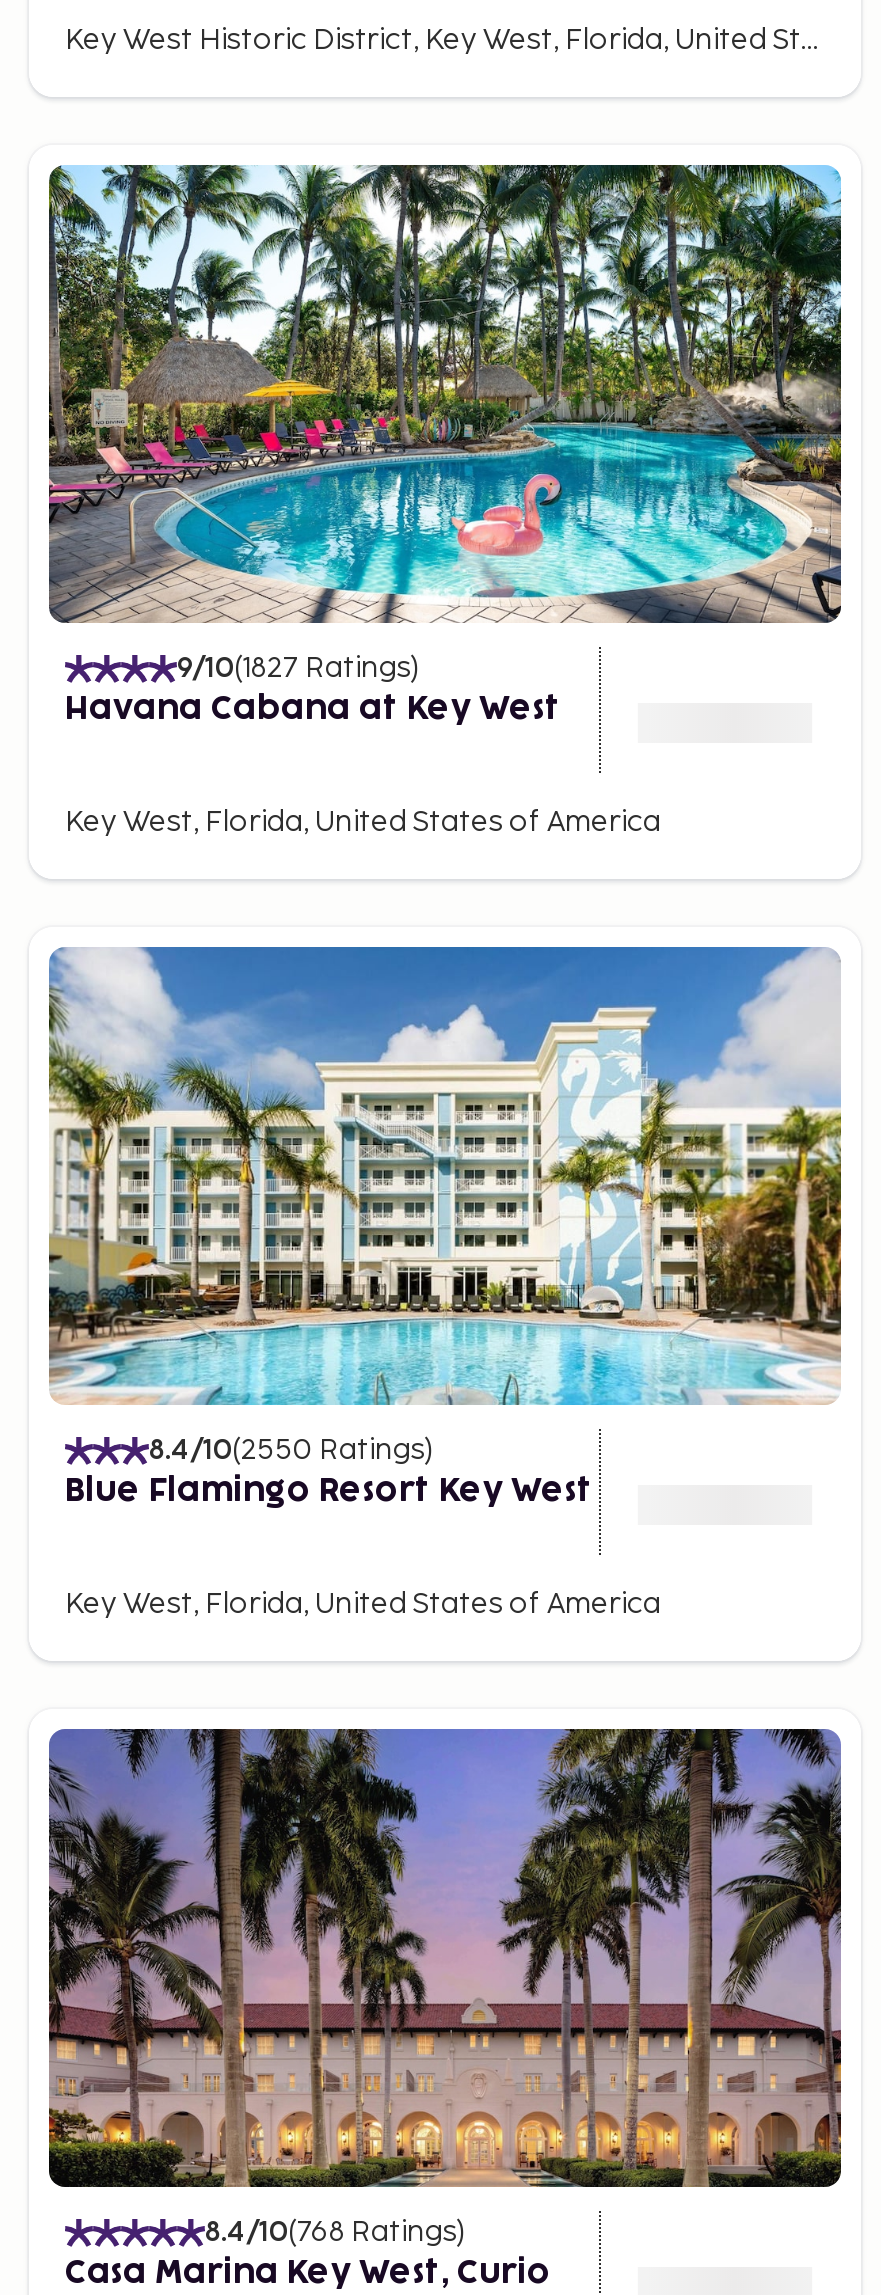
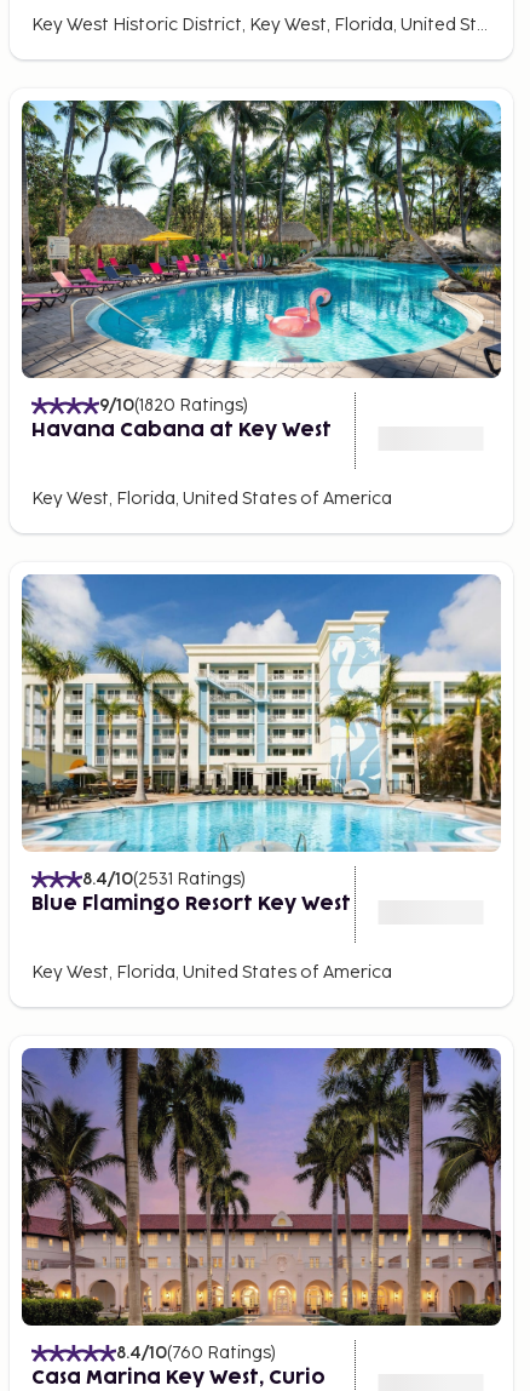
- 9/10(1827 Ratings)
+ 9/10(1820 Ratings)

- 8.4/10(2550 Ratings)
+ 8.4/10(2531 Ratings)

- 8.4/10(768 Ratings)
+ 8.4/10(760 Ratings)
